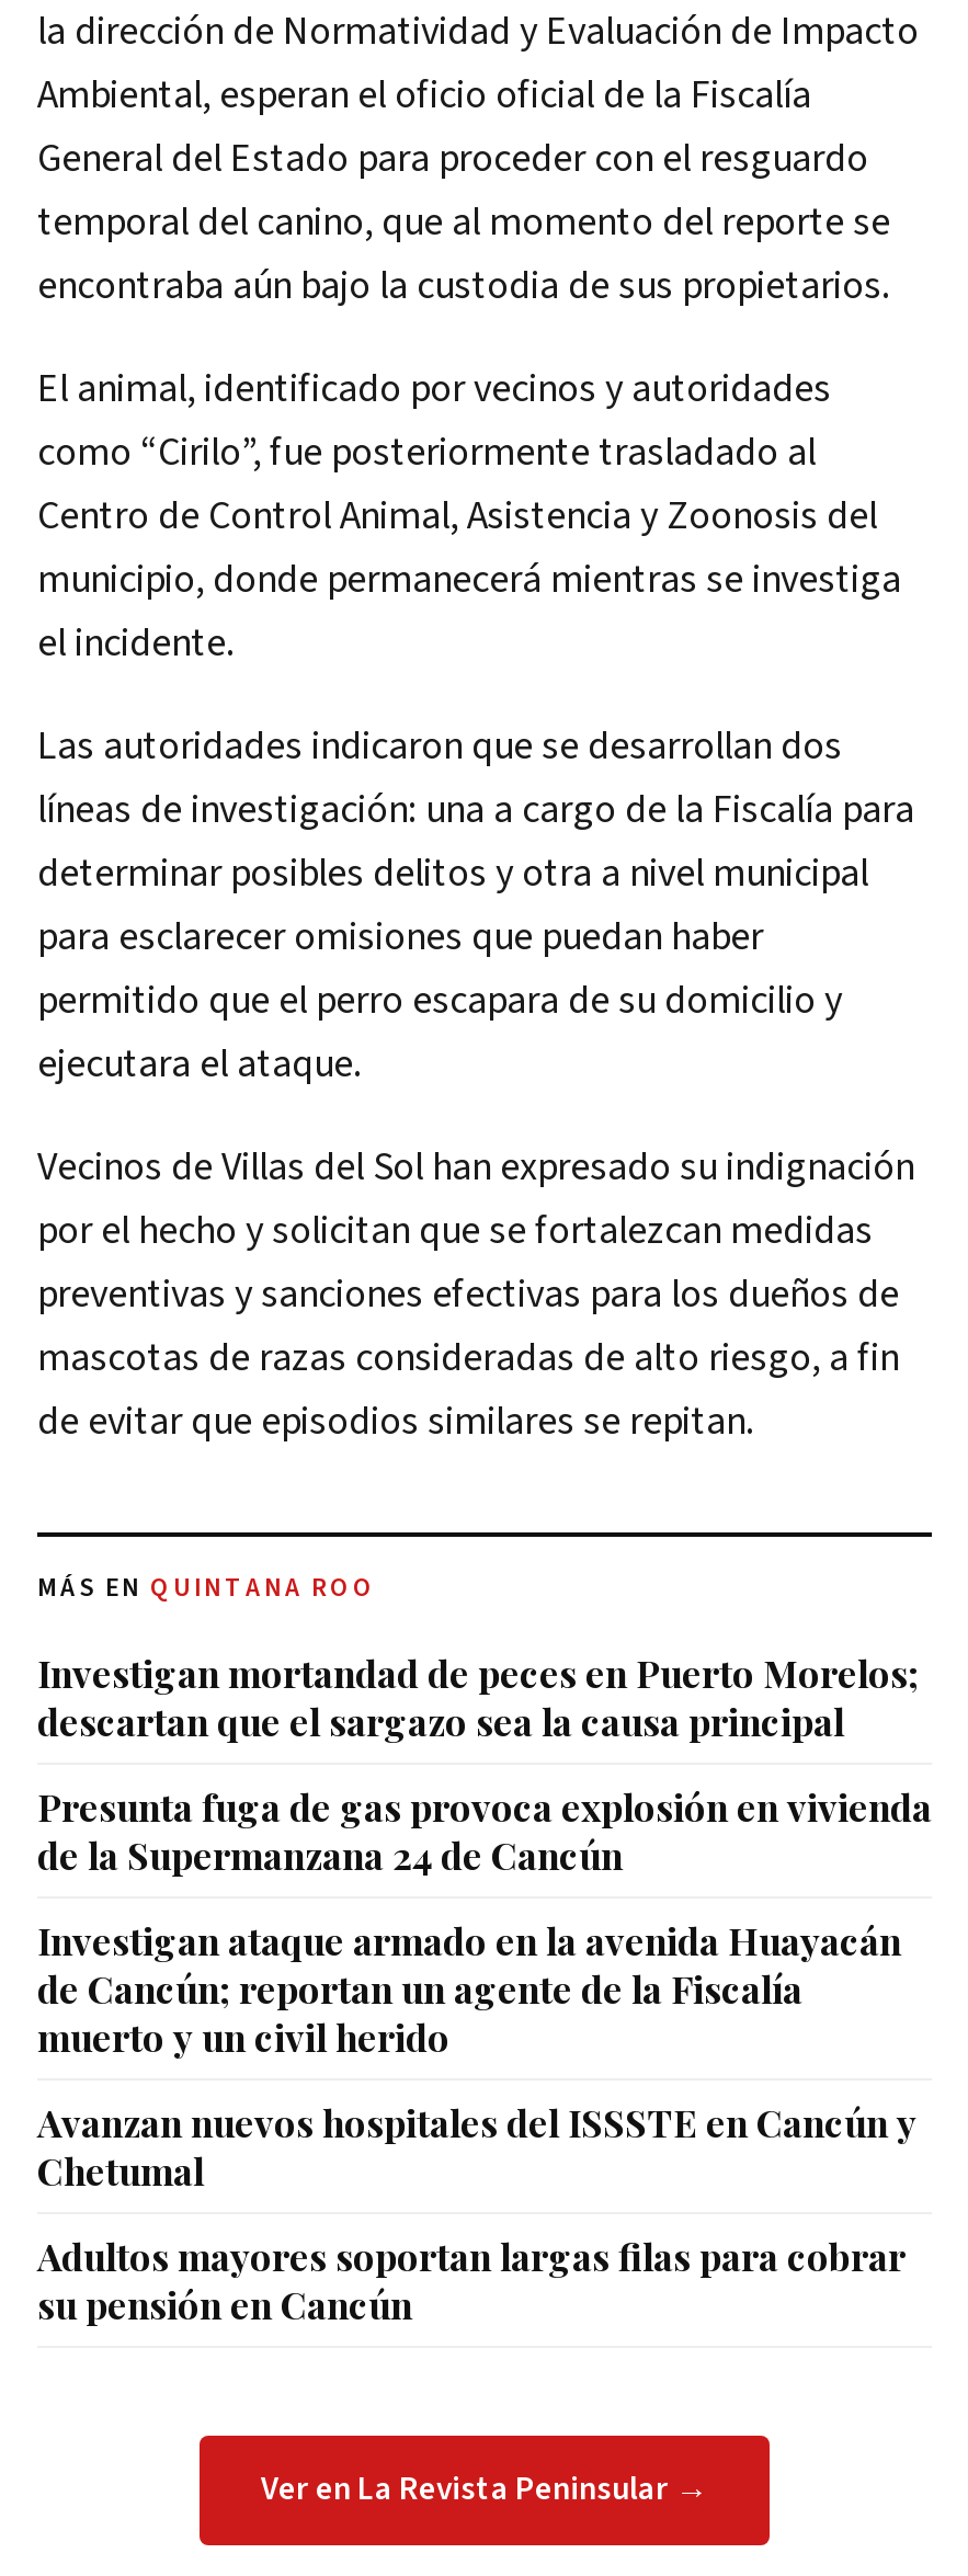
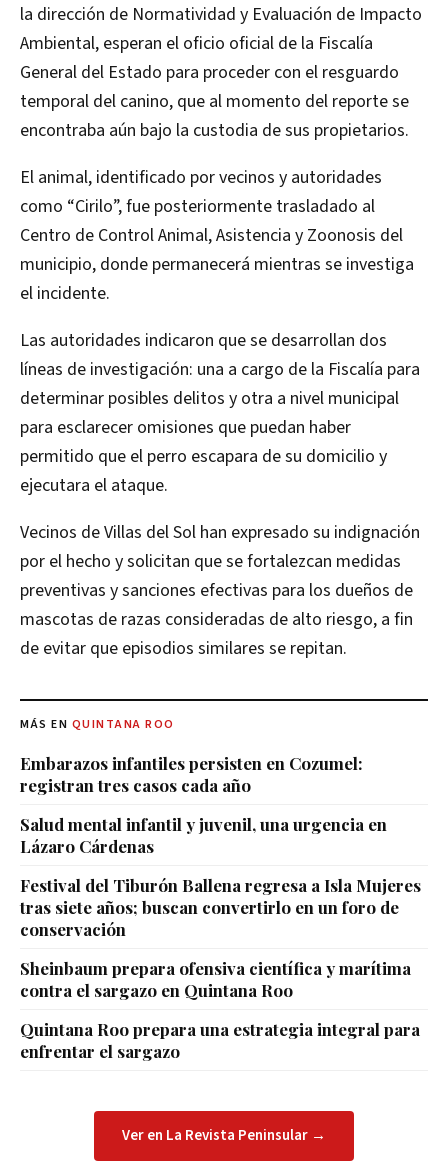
- Investigan mortandad de peces en Puerto Morelos;
- descartan que el sargazo sea la causa principal
+ Embarazos infantiles persisten en Cozumel:
+ registran tres casos cada año

- Presunta fuga de gas provoca explosión en vivienda
- de la Supermanzana 24 de Cancún
+ Salud mental infantil y juvenil, una urgencia en
+ Lázaro Cárdenas

- Investigan ataque armado en la avenida Huayacán
- de Cancún; reportan un agente de la Fiscalía
- muerto y un civil herido
+ Festival del Tiburón Ballena regresa a Isla Mujeres
+ tras siete años; buscan convertirlo en un foro de
+ conservación

- Avanzan nuevos hospitales del ISSSTE en Cancún y
- Chetumal
+ Sheinbaum prepara ofensiva científica y marítima
+ contra el sargazo en Quintana Roo

- Adultos mayores soportan largas filas para cobrar
- su pensión en Cancún
+ Quintana Roo prepara una estrategia integral para
+ enfrentar el sargazo
